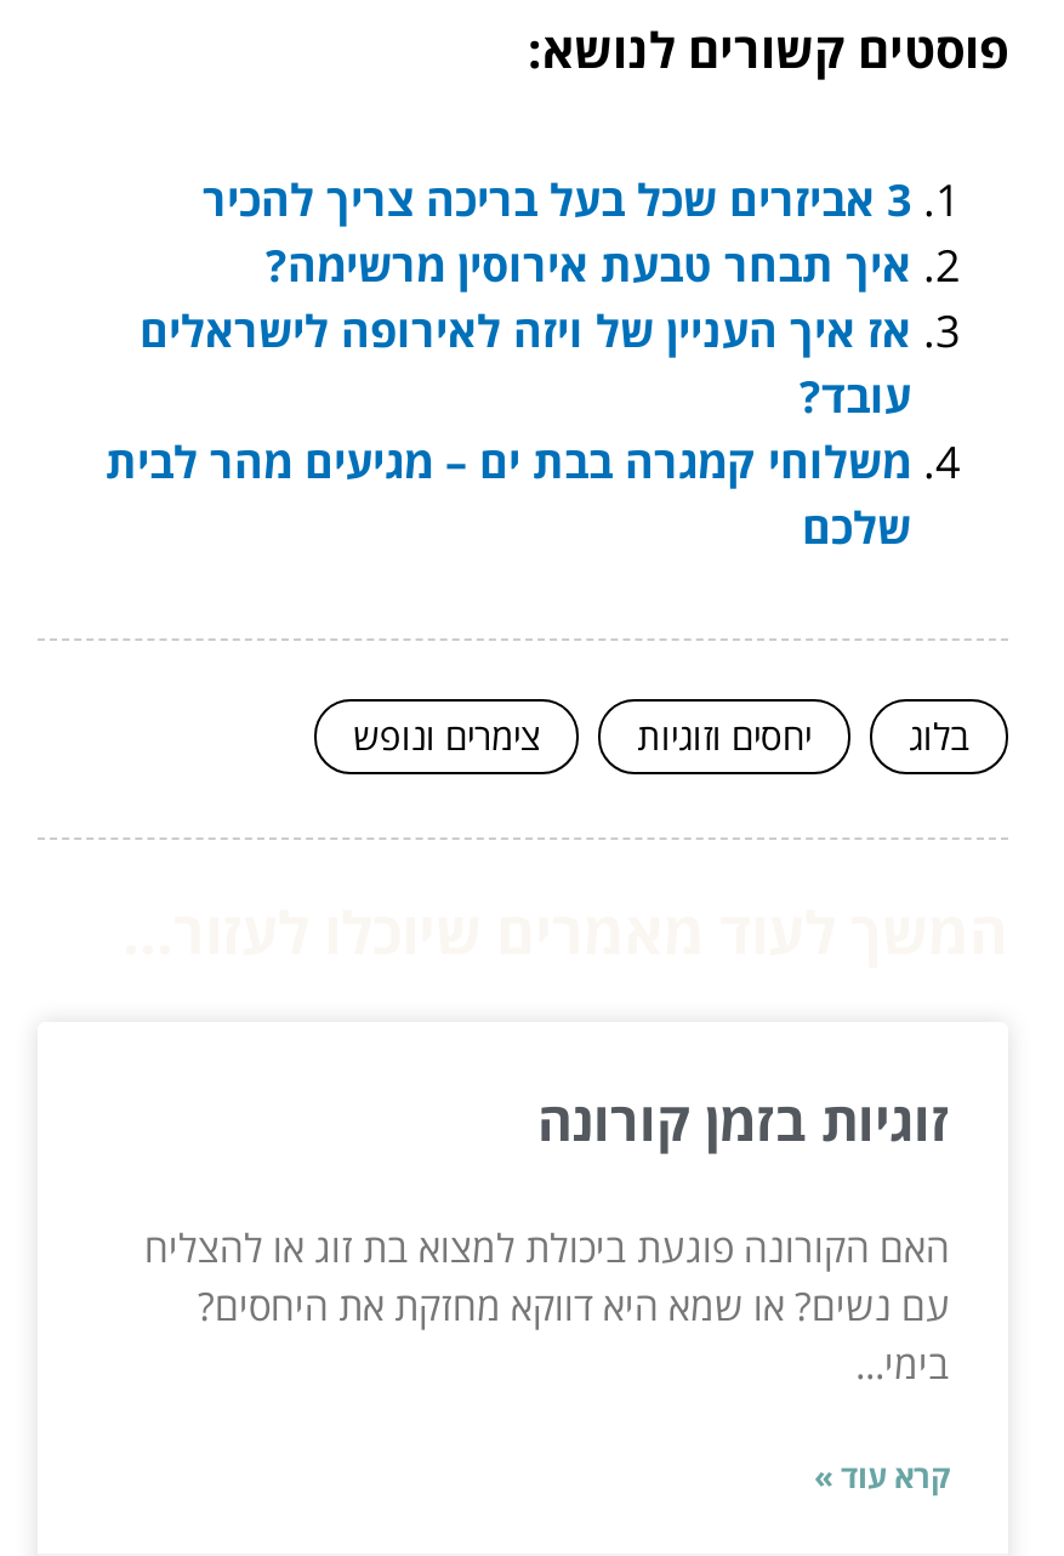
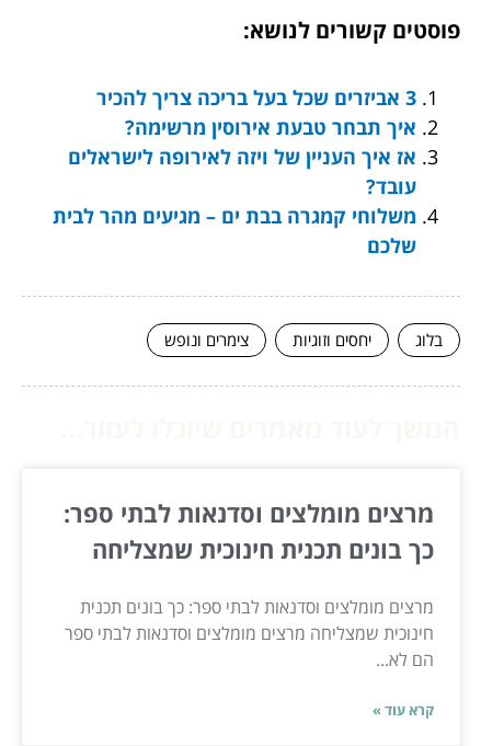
- זוגיות בזמן קורונה
+ מרצים מומלצים וסדנאות לבתי ספר:
+ כך בונים תכנית חינוכית שמצליחה

- האם הקורונה פוגעת ביכולת למצוא בת זוג או להצליח
- עם נשים? או שמא היא דווקא מחזקת את היחסים?
- בימי...
+ מרצים מומלצים וסדנאות לבתי ספר: כך בונים תכנית
+ חינוכית שמצליחה מרצים מומלצים וסדנאות לבתי ספר
+ הם לא...
